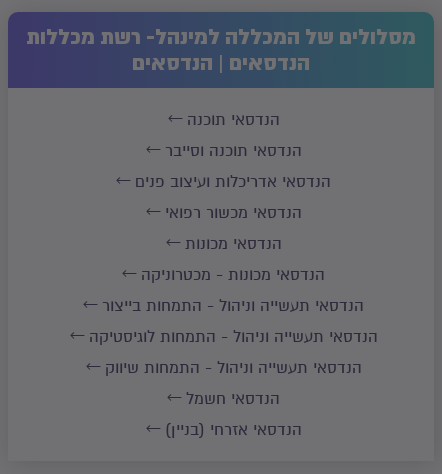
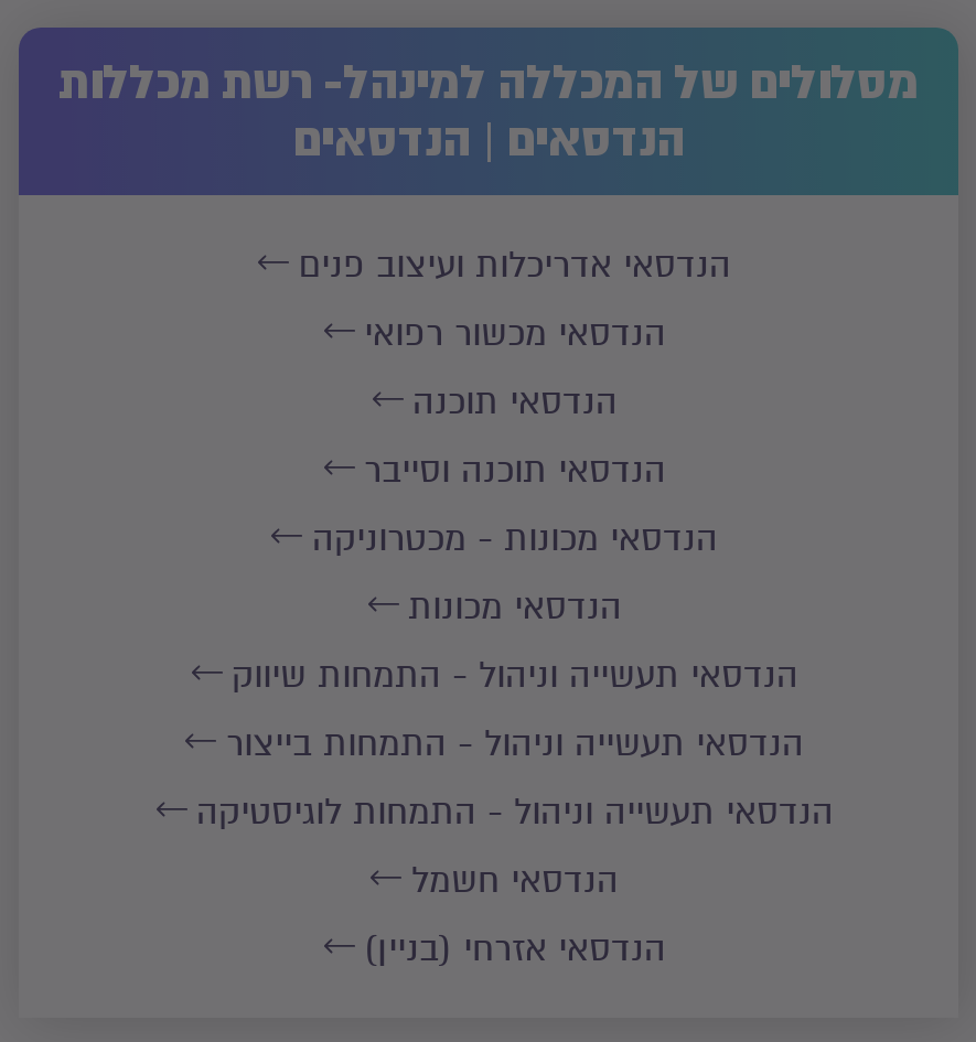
moved down: הנדסאי תוכנה | הנדסאי תוכנה וסייבר

moved up: הנדסאי אדריכלות ועיצוב פנים | הנדסאי מכשור רפואי

moved down: הנדסאי מכונות

moved up: הנדסאי מכונות - מכטרוניקה

moved down: הנדסאי תעשייה וניהול - התמחות בייצור | הנדסאי תעשייה וניהול - התמחות לוגיסטיקה

moved up: הנדסאי תעשייה וניהול - התמחות שיווק
